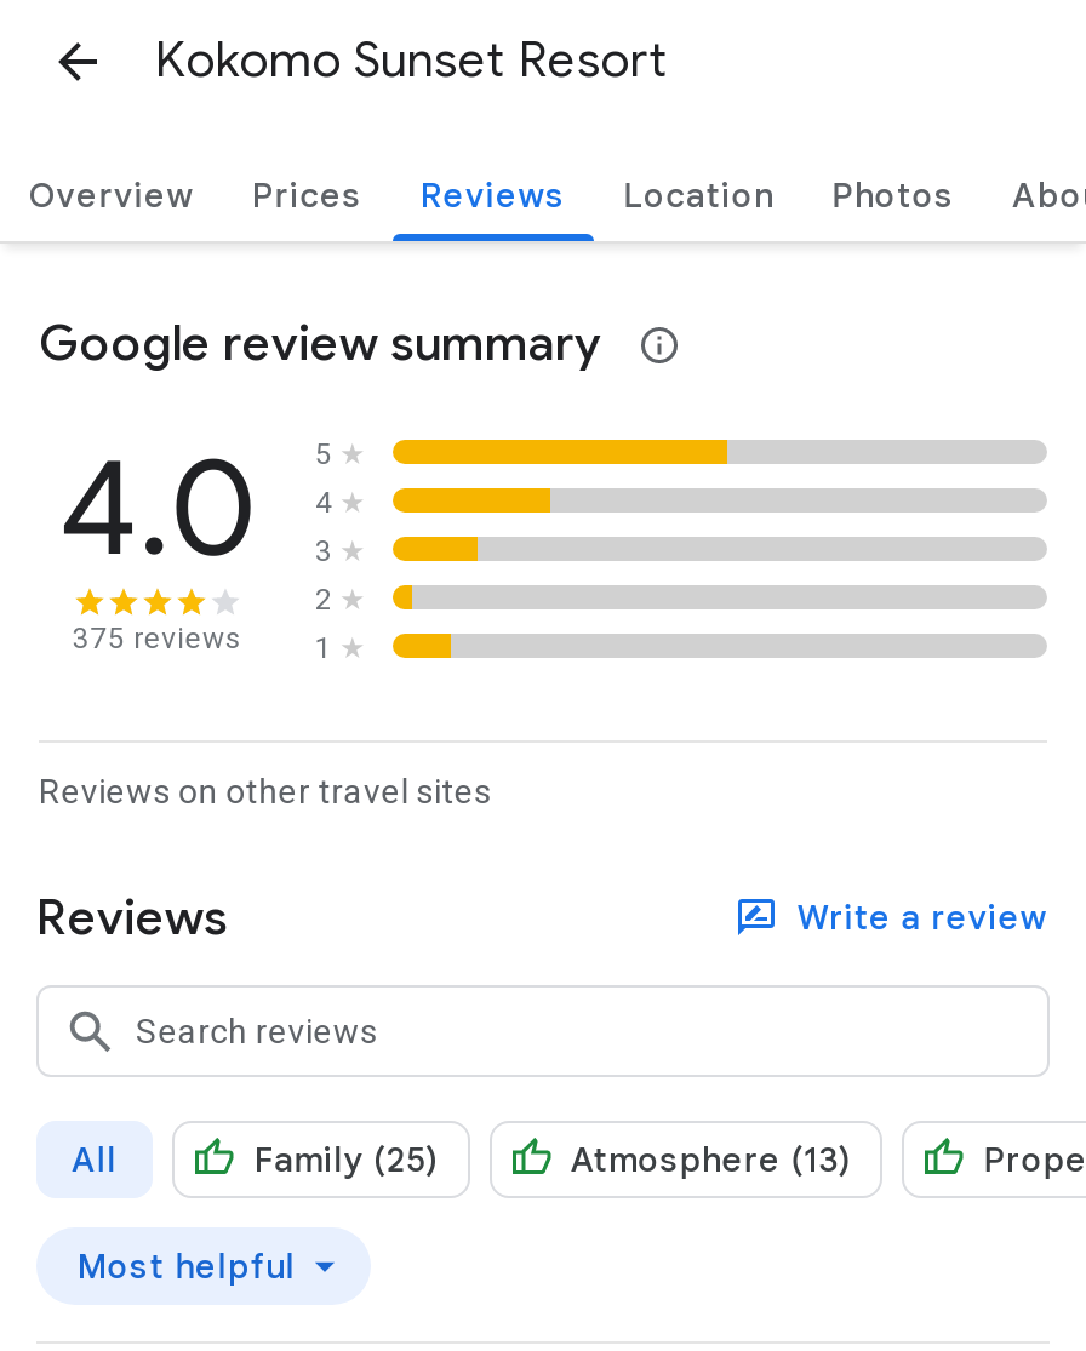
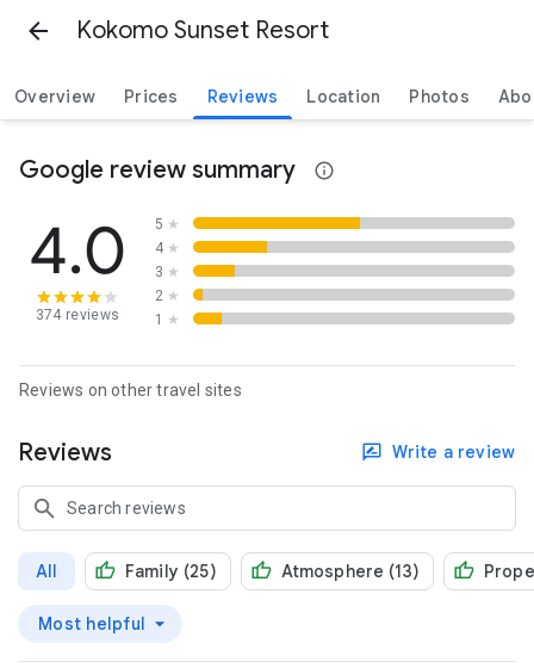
- 375 reviews
+ 374 reviews
